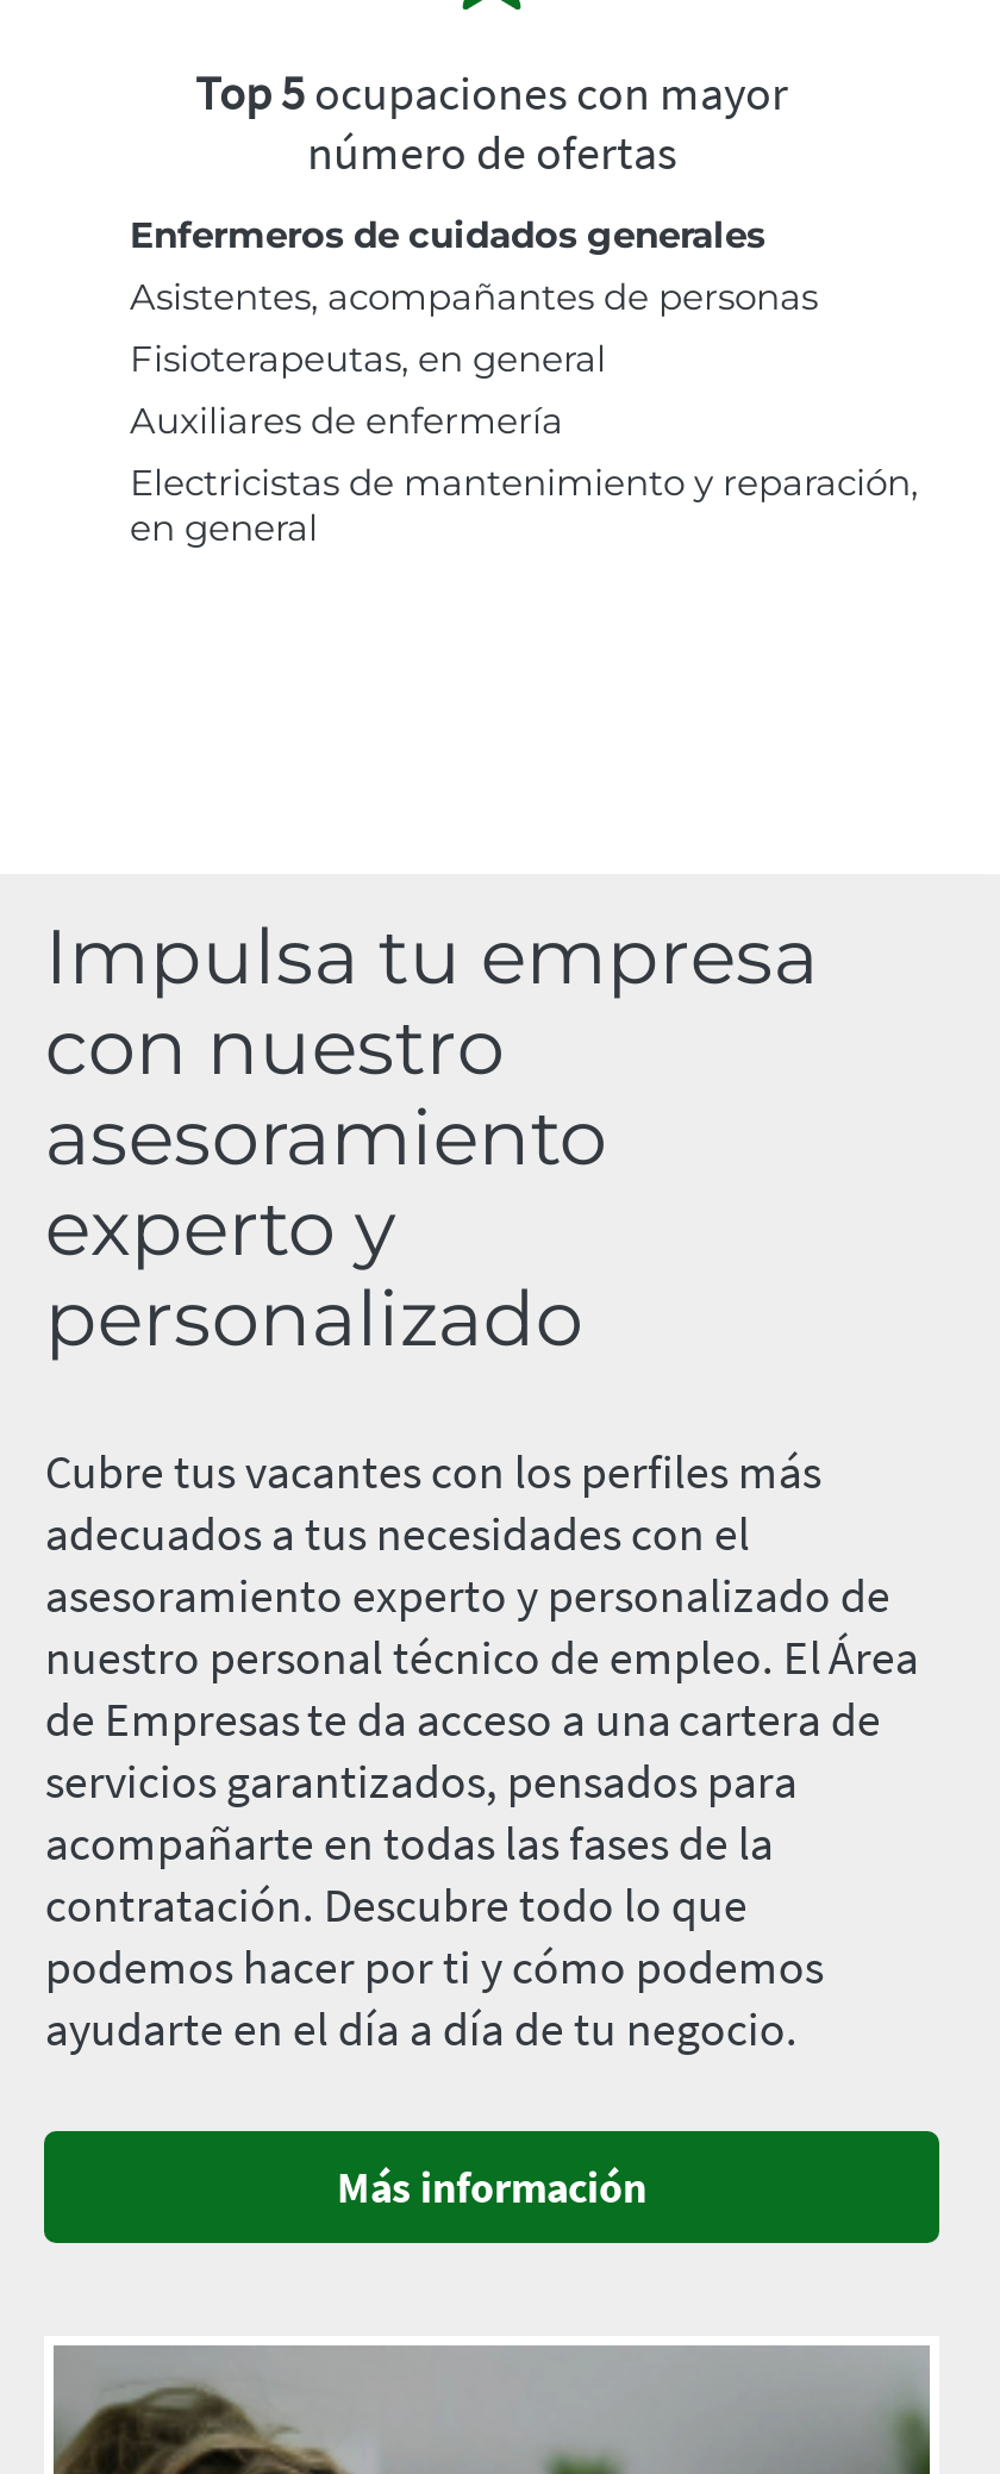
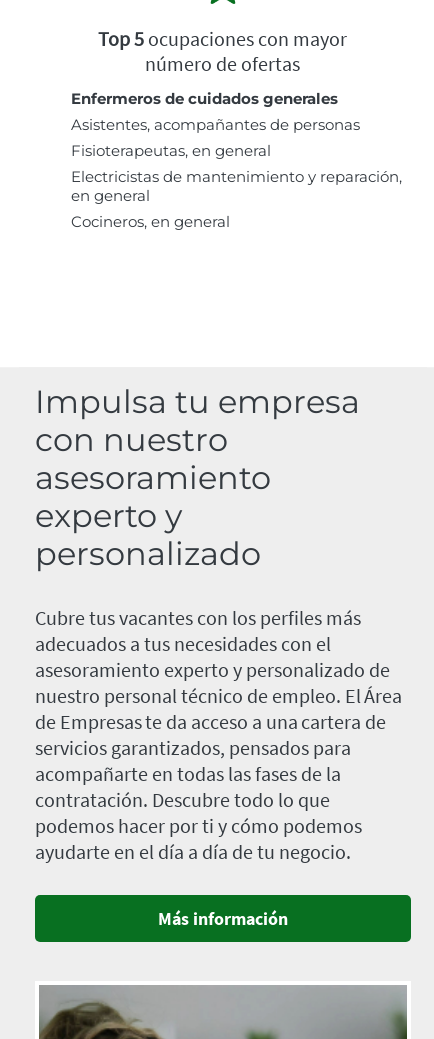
- Auxiliares de enfermería

moved up: Electricistas de mantenimiento y reparación, | en general

+ Cocineros, en general
